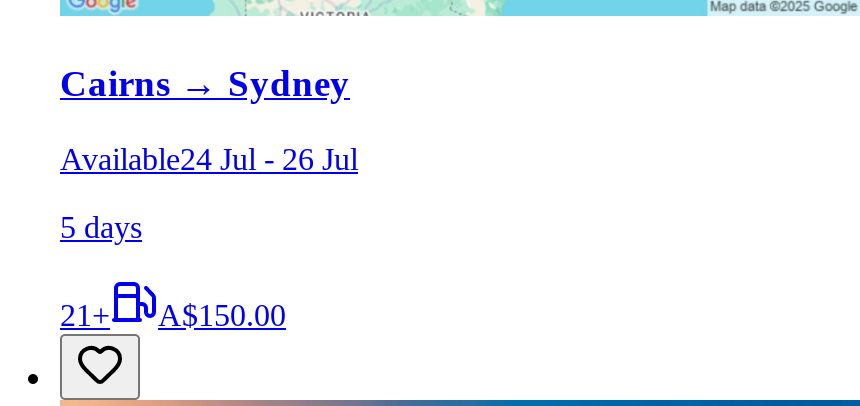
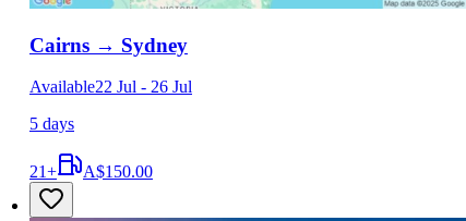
- Available24 Jul - 26 Jul
+ Available22 Jul - 26 Jul
